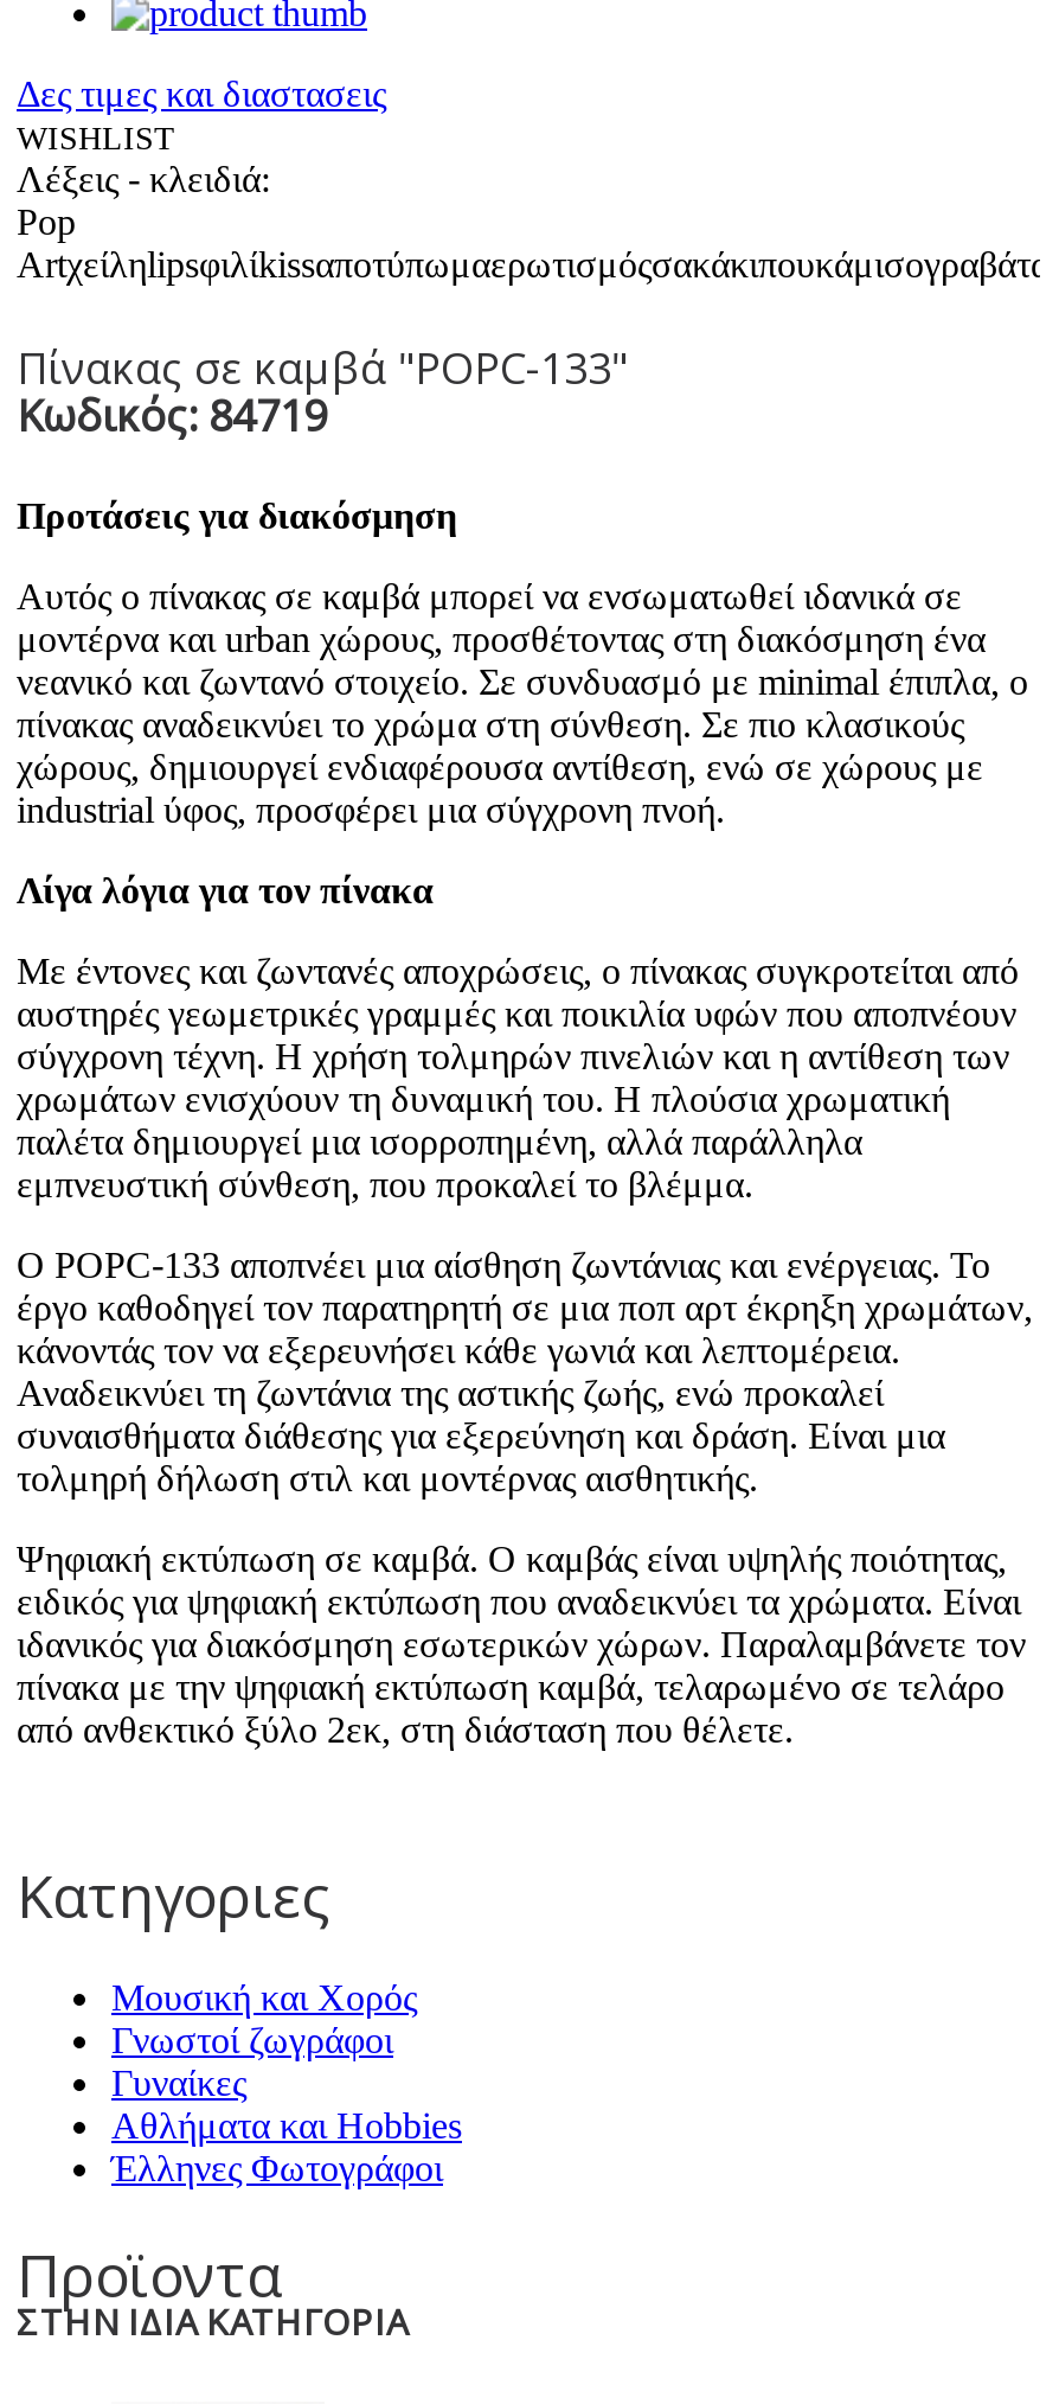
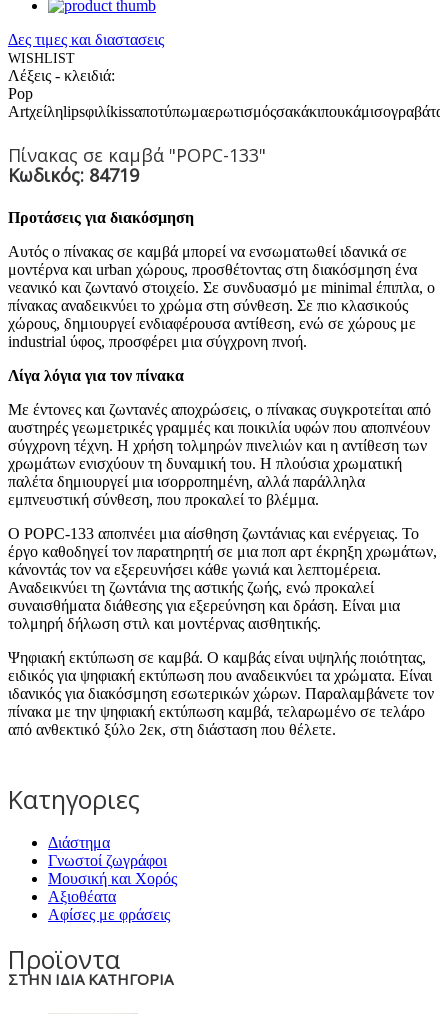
+ Διάστημα

moved down: Μουσική και Χορός

- Γυναίκες
- Αθλήματα και Hobbies
- Έλληνες Φωτογράφοι
+ Αξιοθέατα
+ Αφίσες με φράσεις
